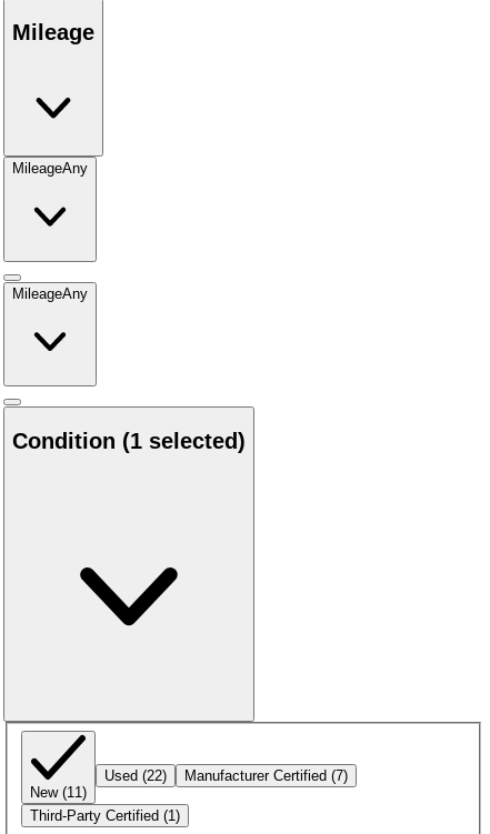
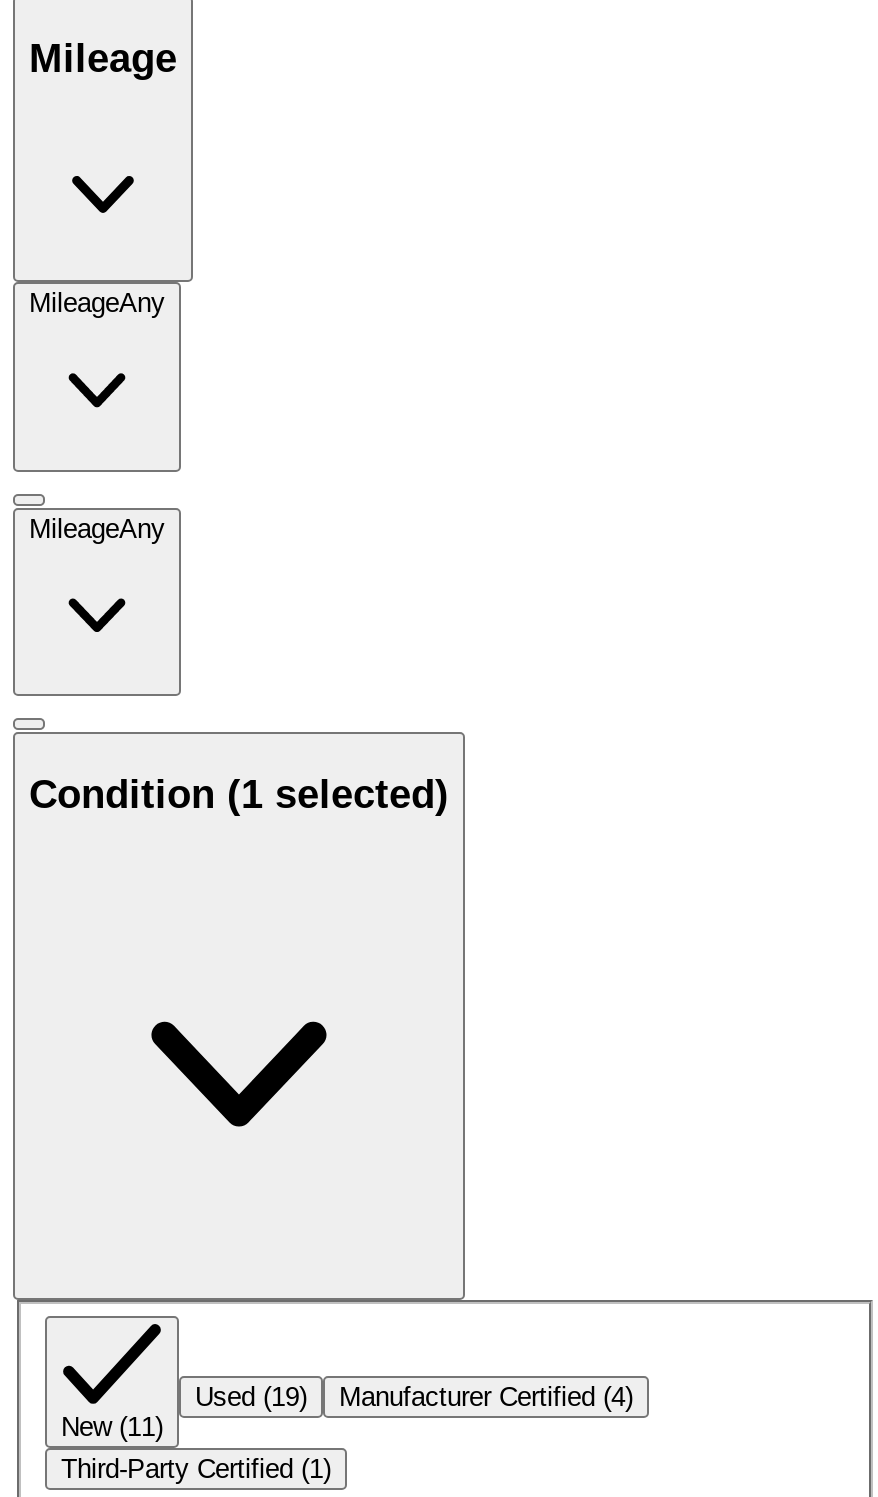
- Used (22)
+ Used (19)

- Manufacturer Certified (7)
+ Manufacturer Certified (4)
